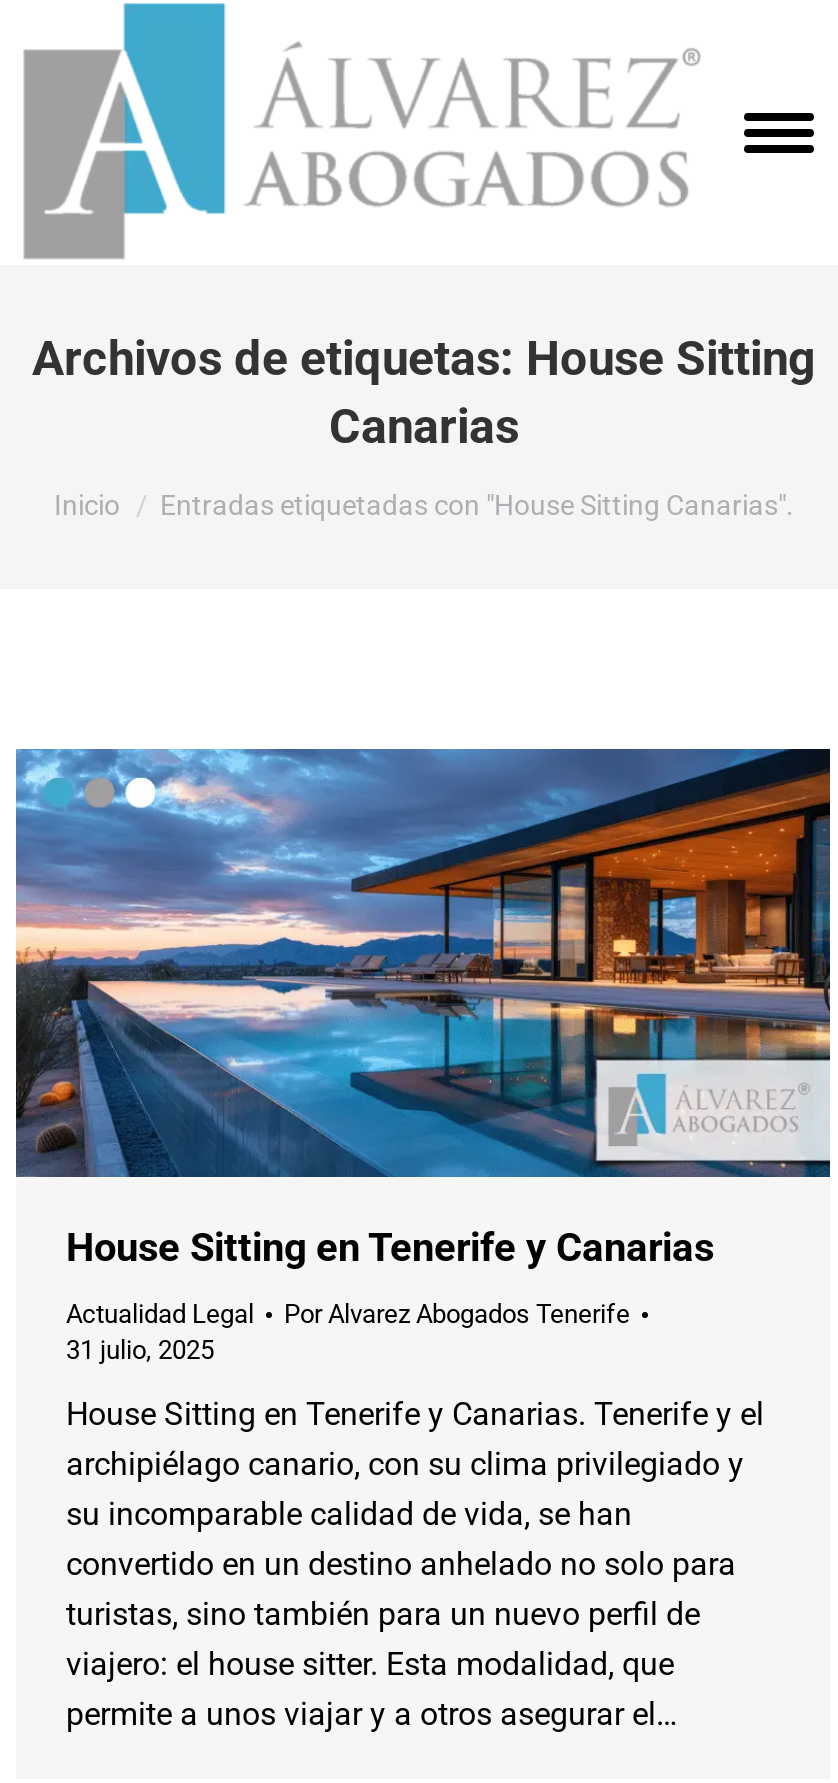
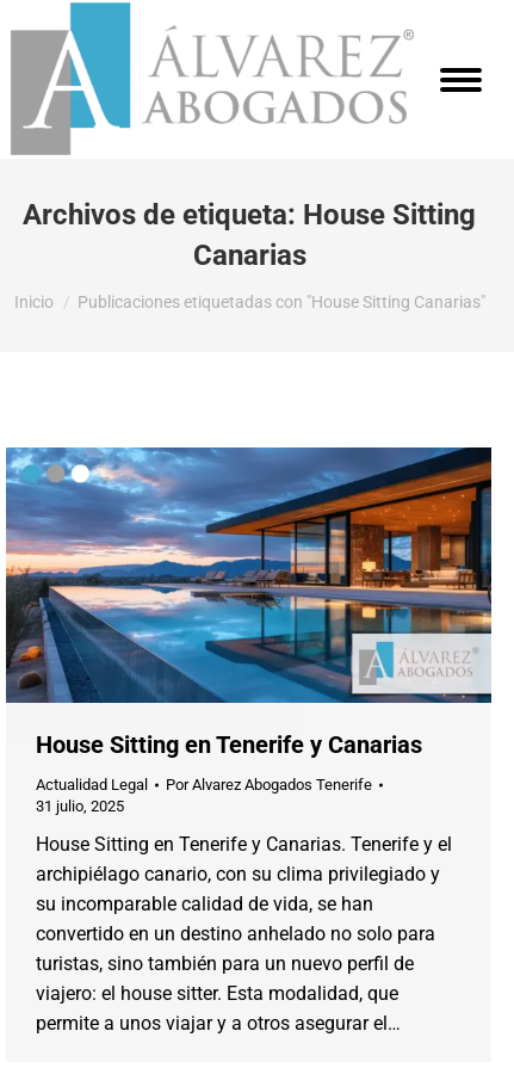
- Archivos de etiquetas: House Sitting
+ Archivos de etiqueta: House Sitting

- Entradas etiquetadas con "House Sitting Canarias".
+ Publicaciones etiquetadas con "House Sitting Canarias"
